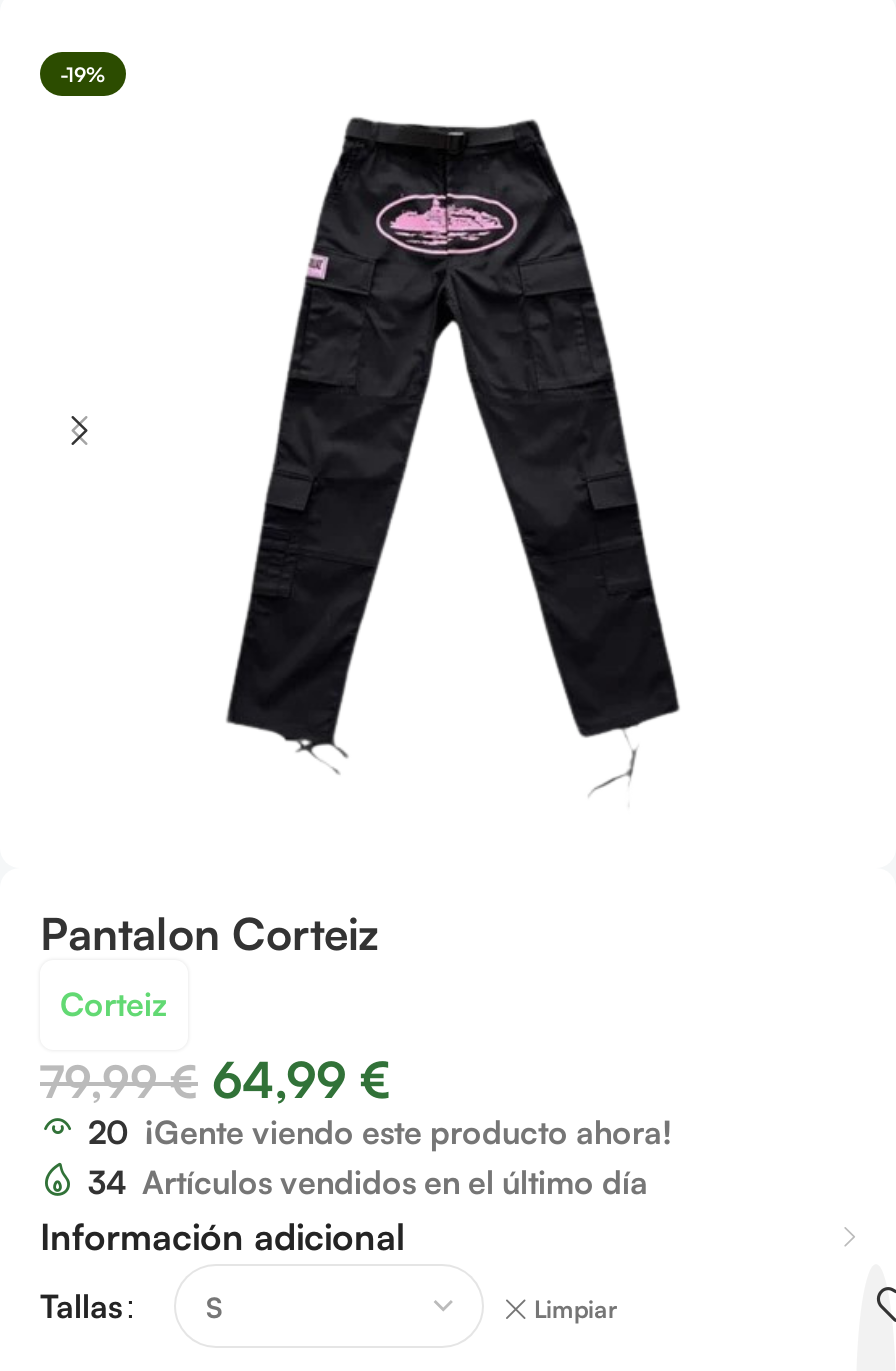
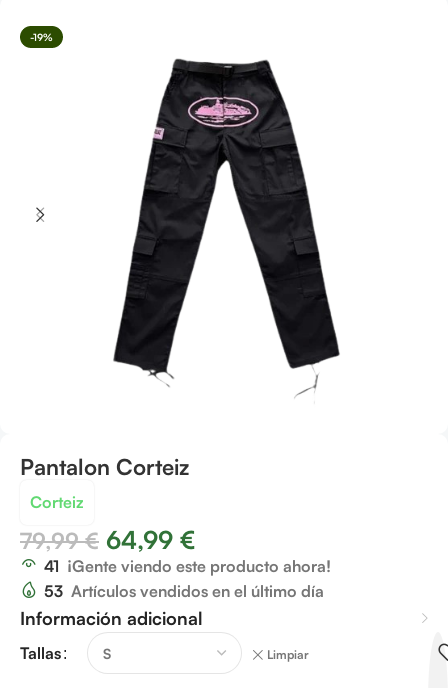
- 20 ¡Gente viendo este producto ahora!
+ 41 ¡Gente viendo este producto ahora!

- 34 Artículos vendidos en el último día
+ 53 Artículos vendidos en el último día
